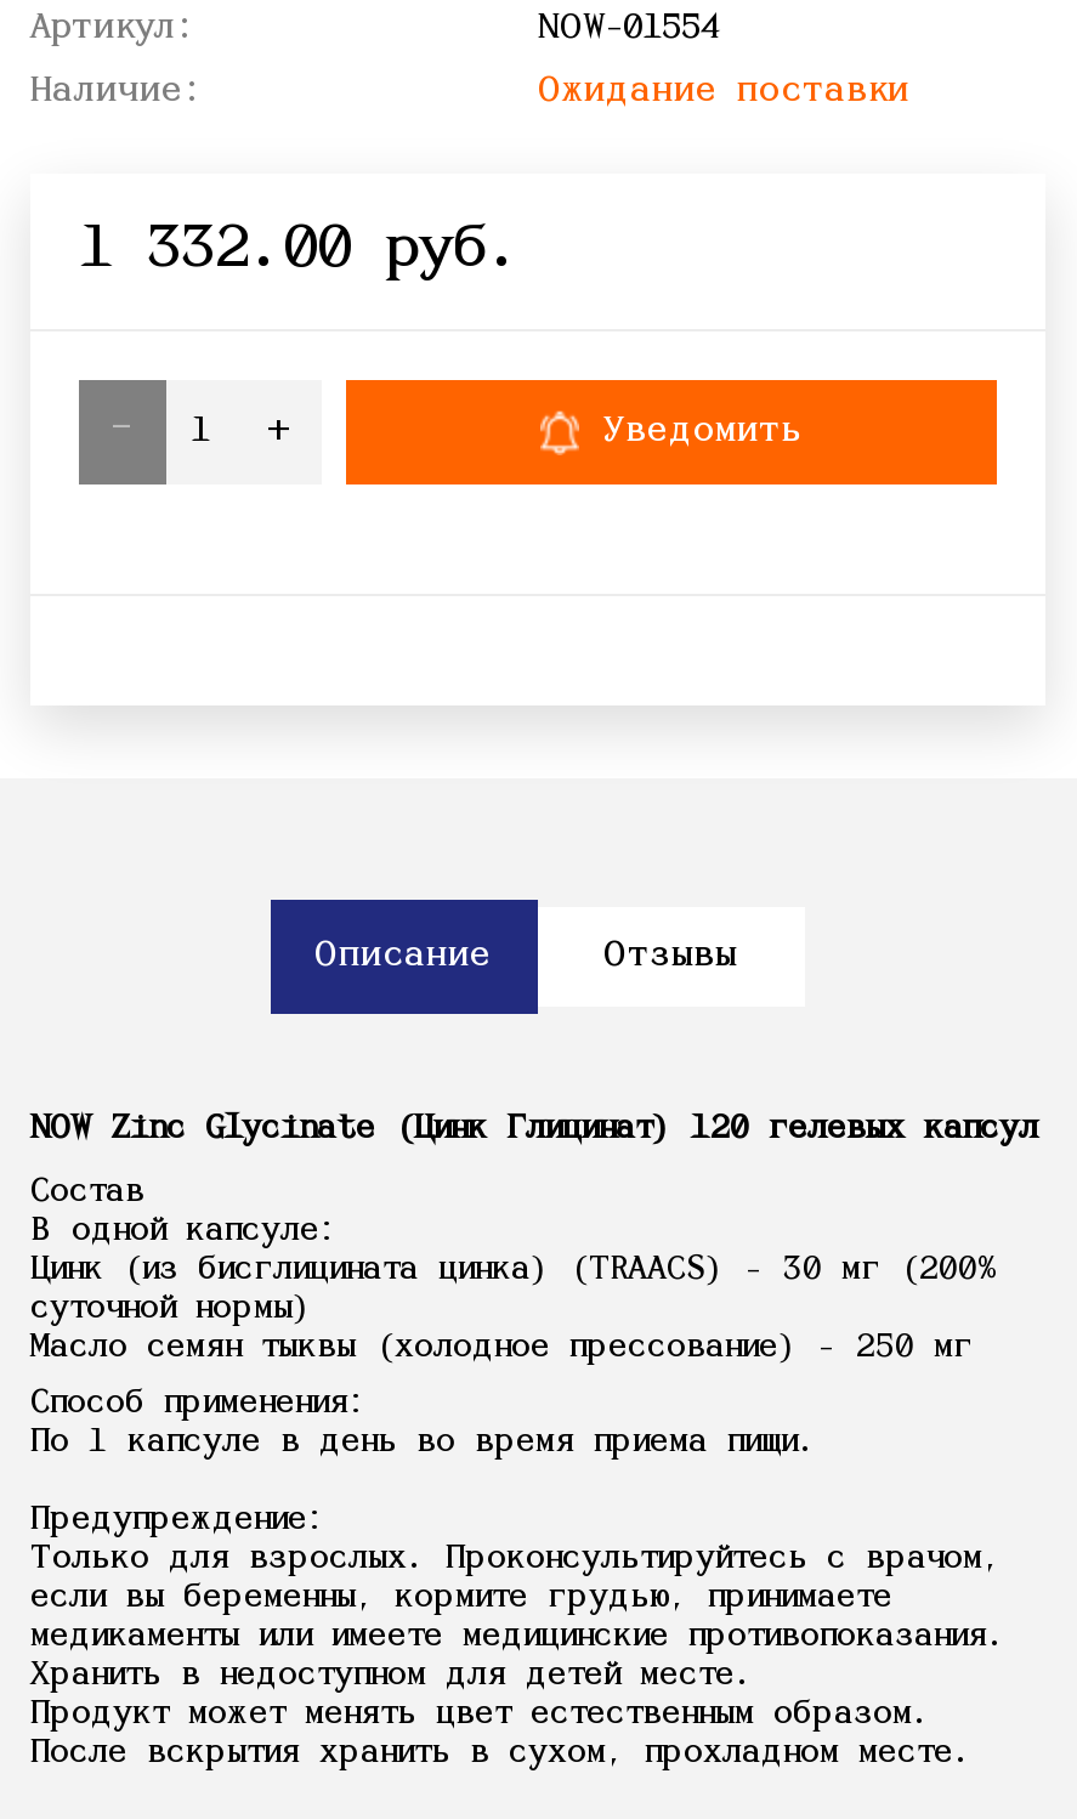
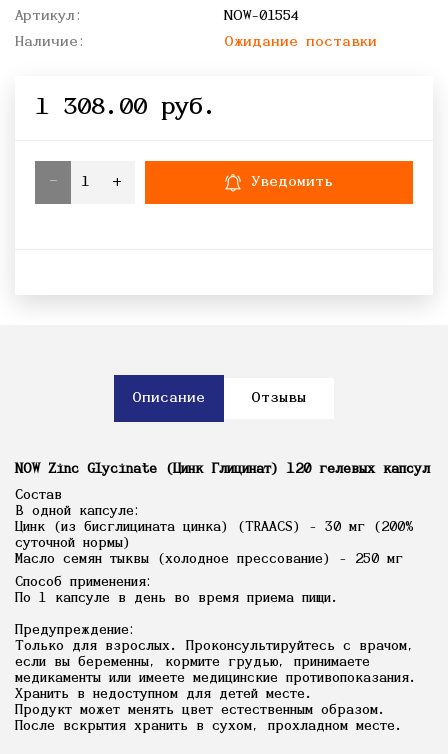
- 1 332.00 руб.
+ 1 308.00 руб.
